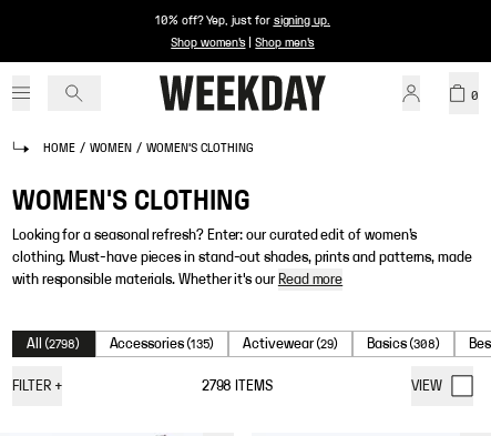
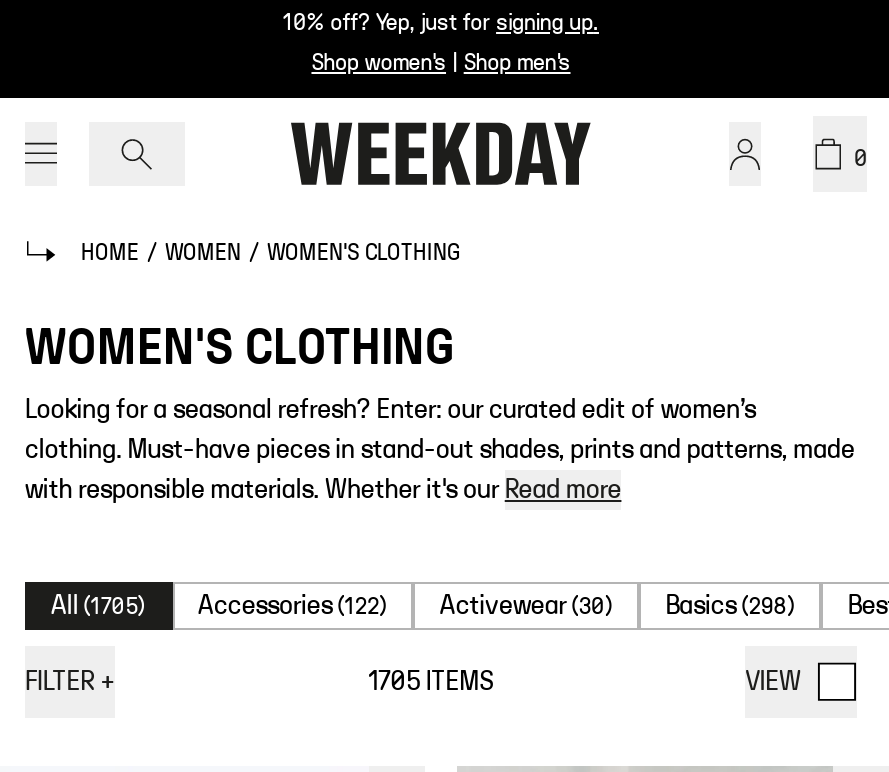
- All (2798)
+ All (1705)

- Accessories (135)
+ Accessories (122)

- Activewear (29)
+ Activewear (30)

- Basics (308)
+ Basics (298)

- 2798 ITEMS
+ 1705 ITEMS
